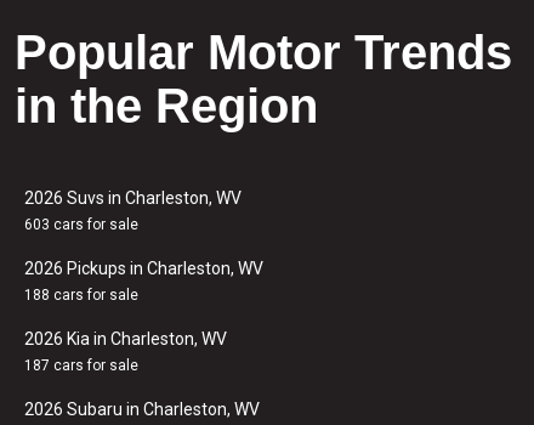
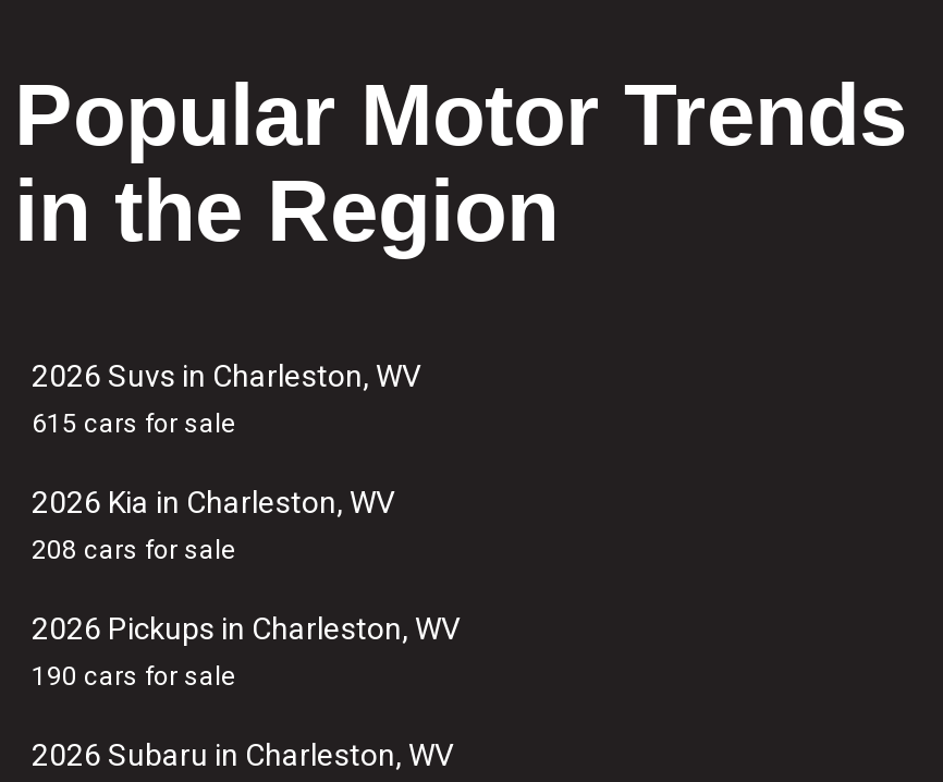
- 603 cars for sale
+ 615 cars for sale
+ 208 cars for sale

moved down: 2026 Pickups in Charleston, WV

- 188 cars for sale
- 187 cars for sale
+ 190 cars for sale

moved up: 2026 Kia in Charleston, WV
